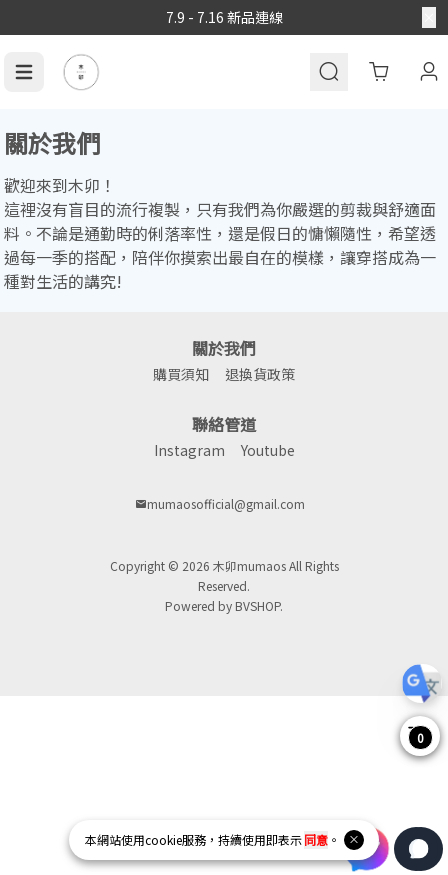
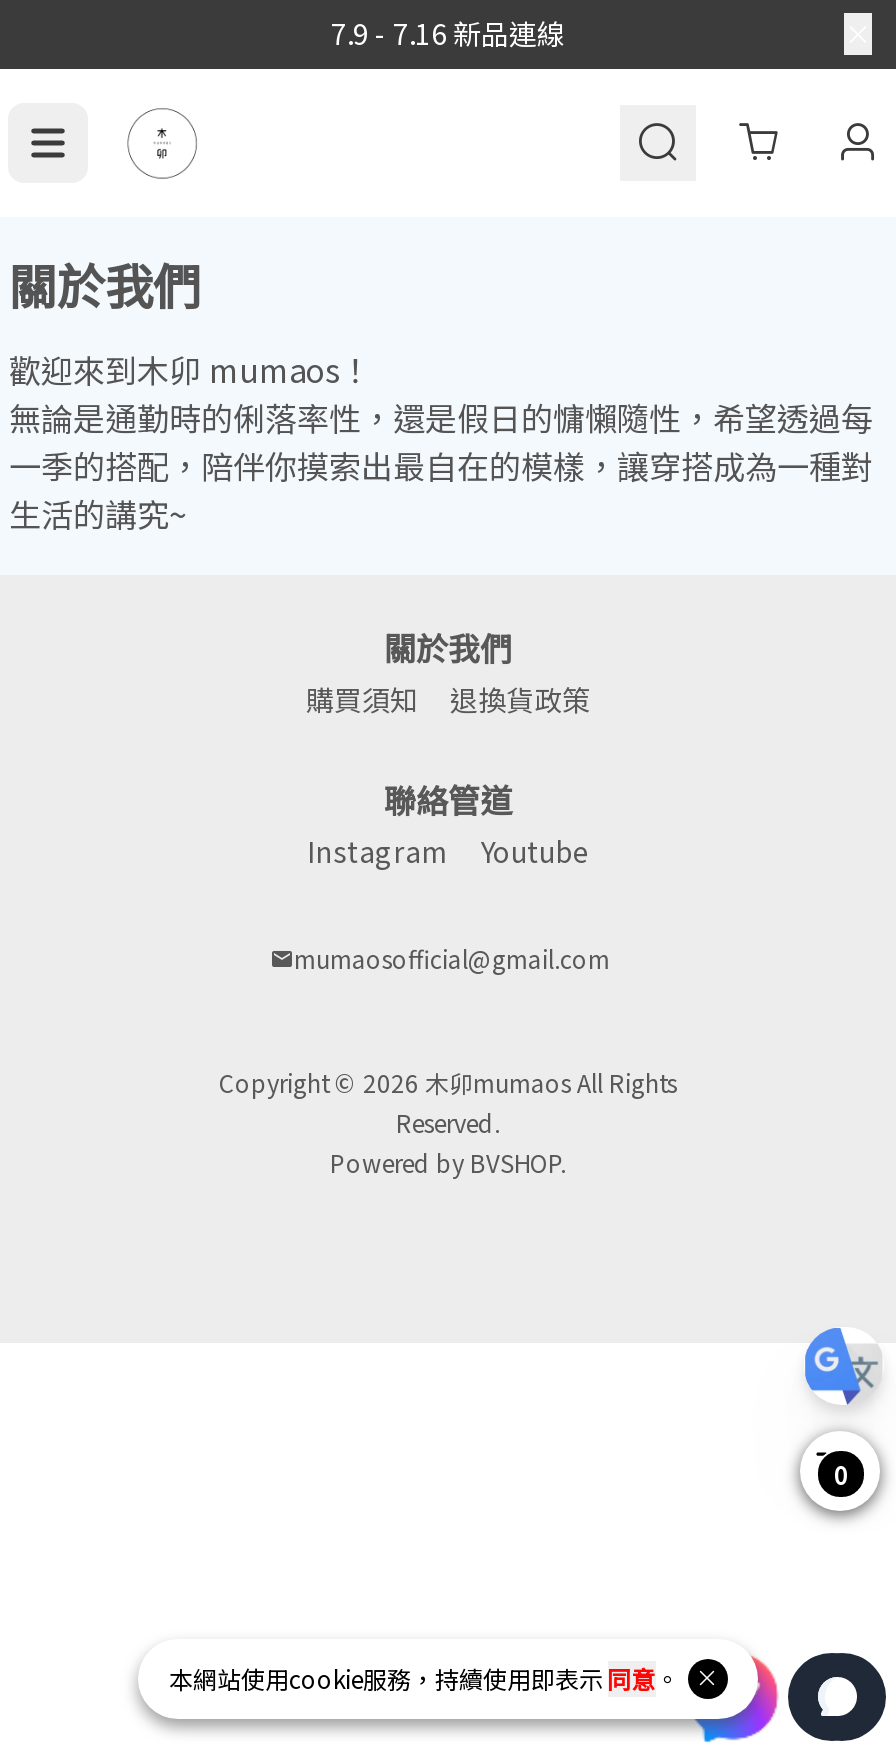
- 歡迎來到木卯！
- 這裡沒有盲目的流行複製，只有我們為你嚴選的剪裁與舒適面
- 料。不論是通勤時的俐落率性，還是假日的慵懶隨性，希望透
- 過每一季的搭配，陪伴你摸索出最自在的模樣，讓穿搭成為一
- 種對生活的講究!
+ 歡迎來到木卯 mumaos！
+ 無論是通勤時的俐落率性，還是假日的慵懶隨性，希望透過每
+ 一季的搭配，陪伴你摸索出最自在的模樣，讓穿搭成為一種對
+ 生活的講究~

moved up: 關於我們 | 購買須知 | 退換貨政策 | ... | Reserved. | Powered by BVSHOP.
